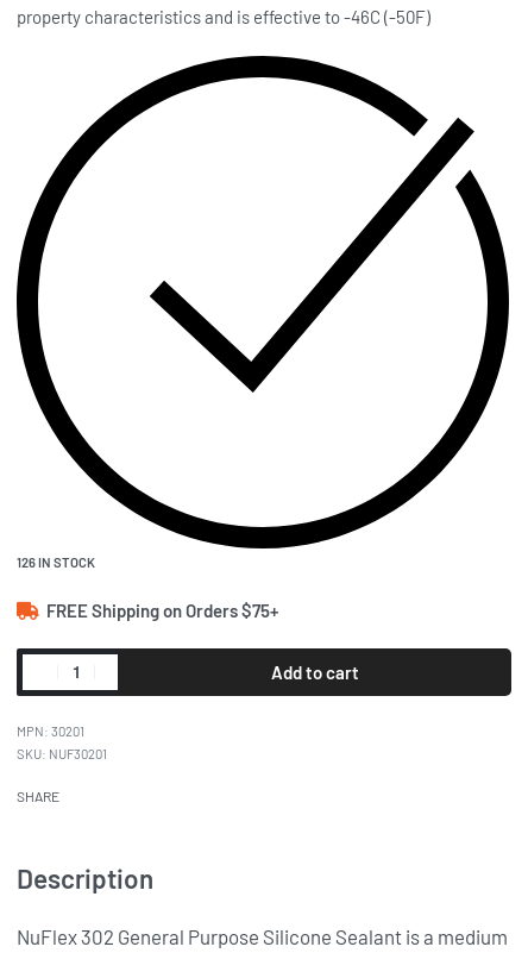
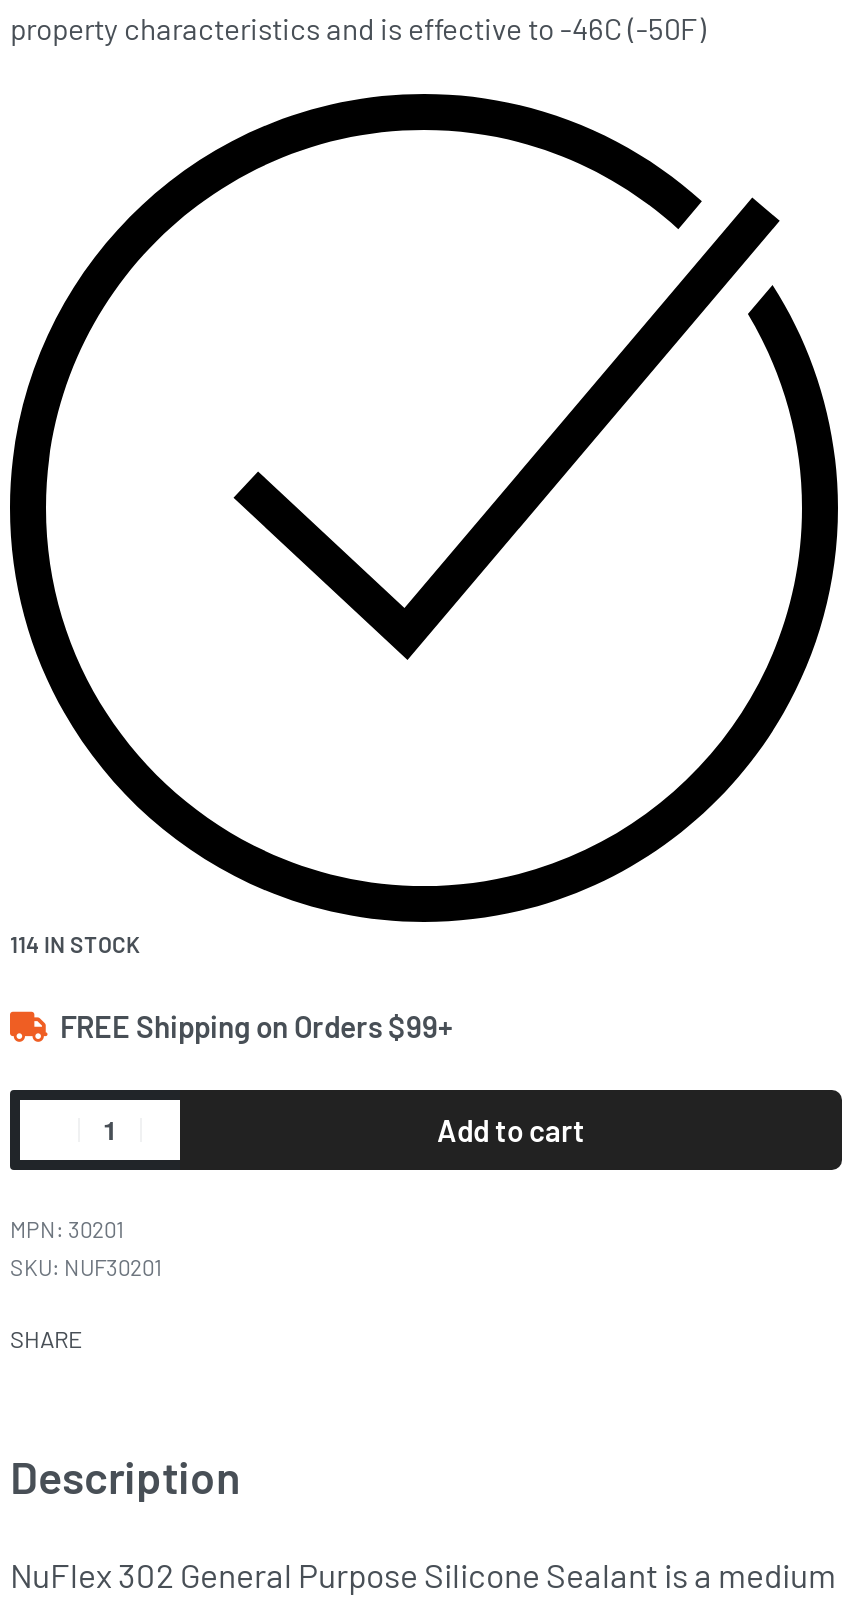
- 126 IN STOCK
+ 114 IN STOCK

- FREE Shipping on Orders $75+
+ FREE Shipping on Orders $99+
